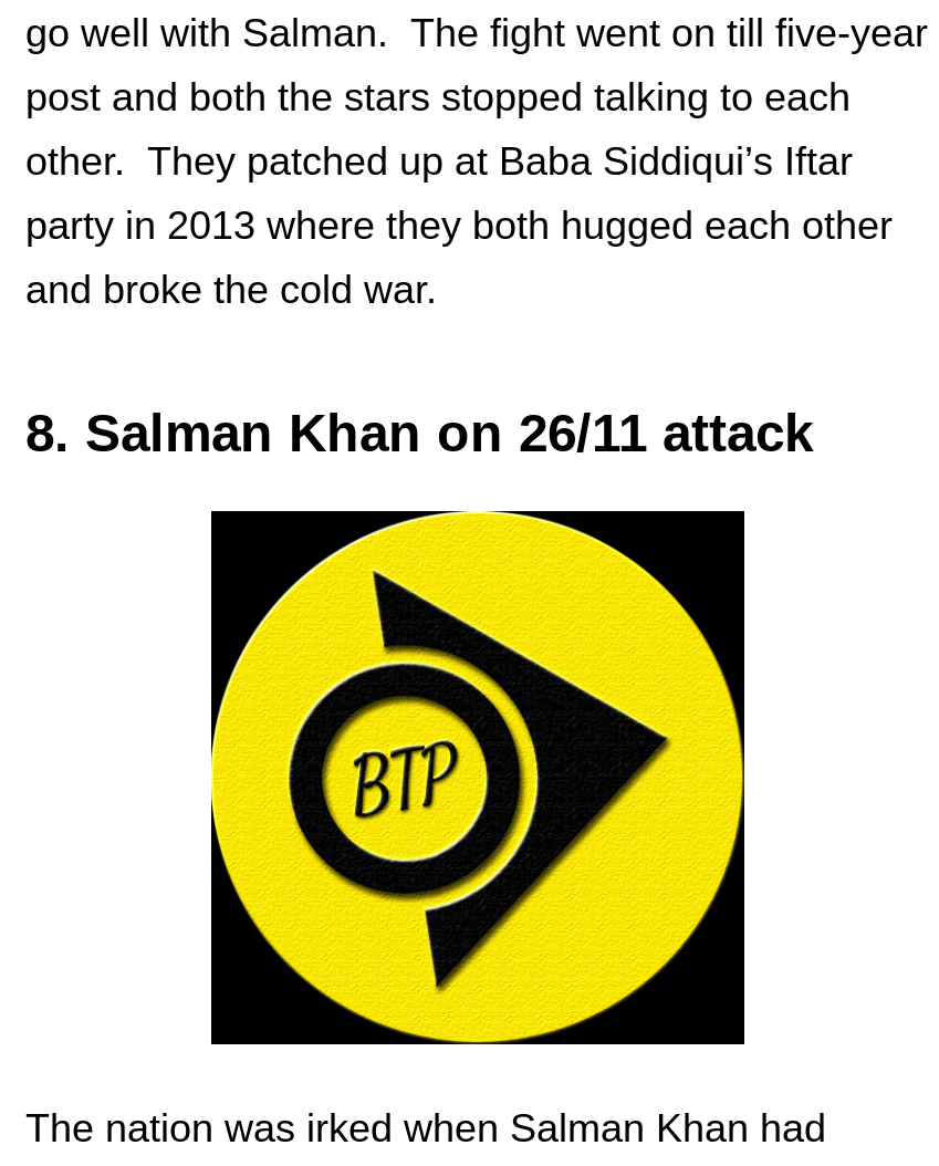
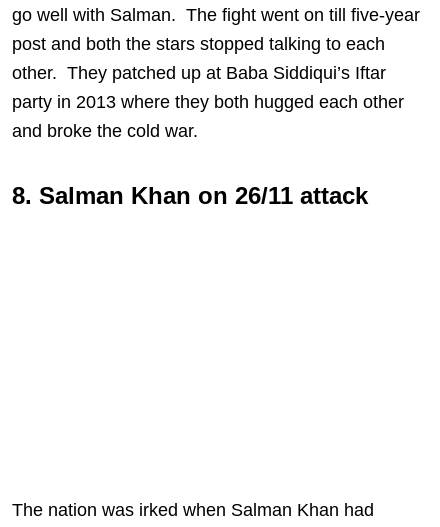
- [image]
